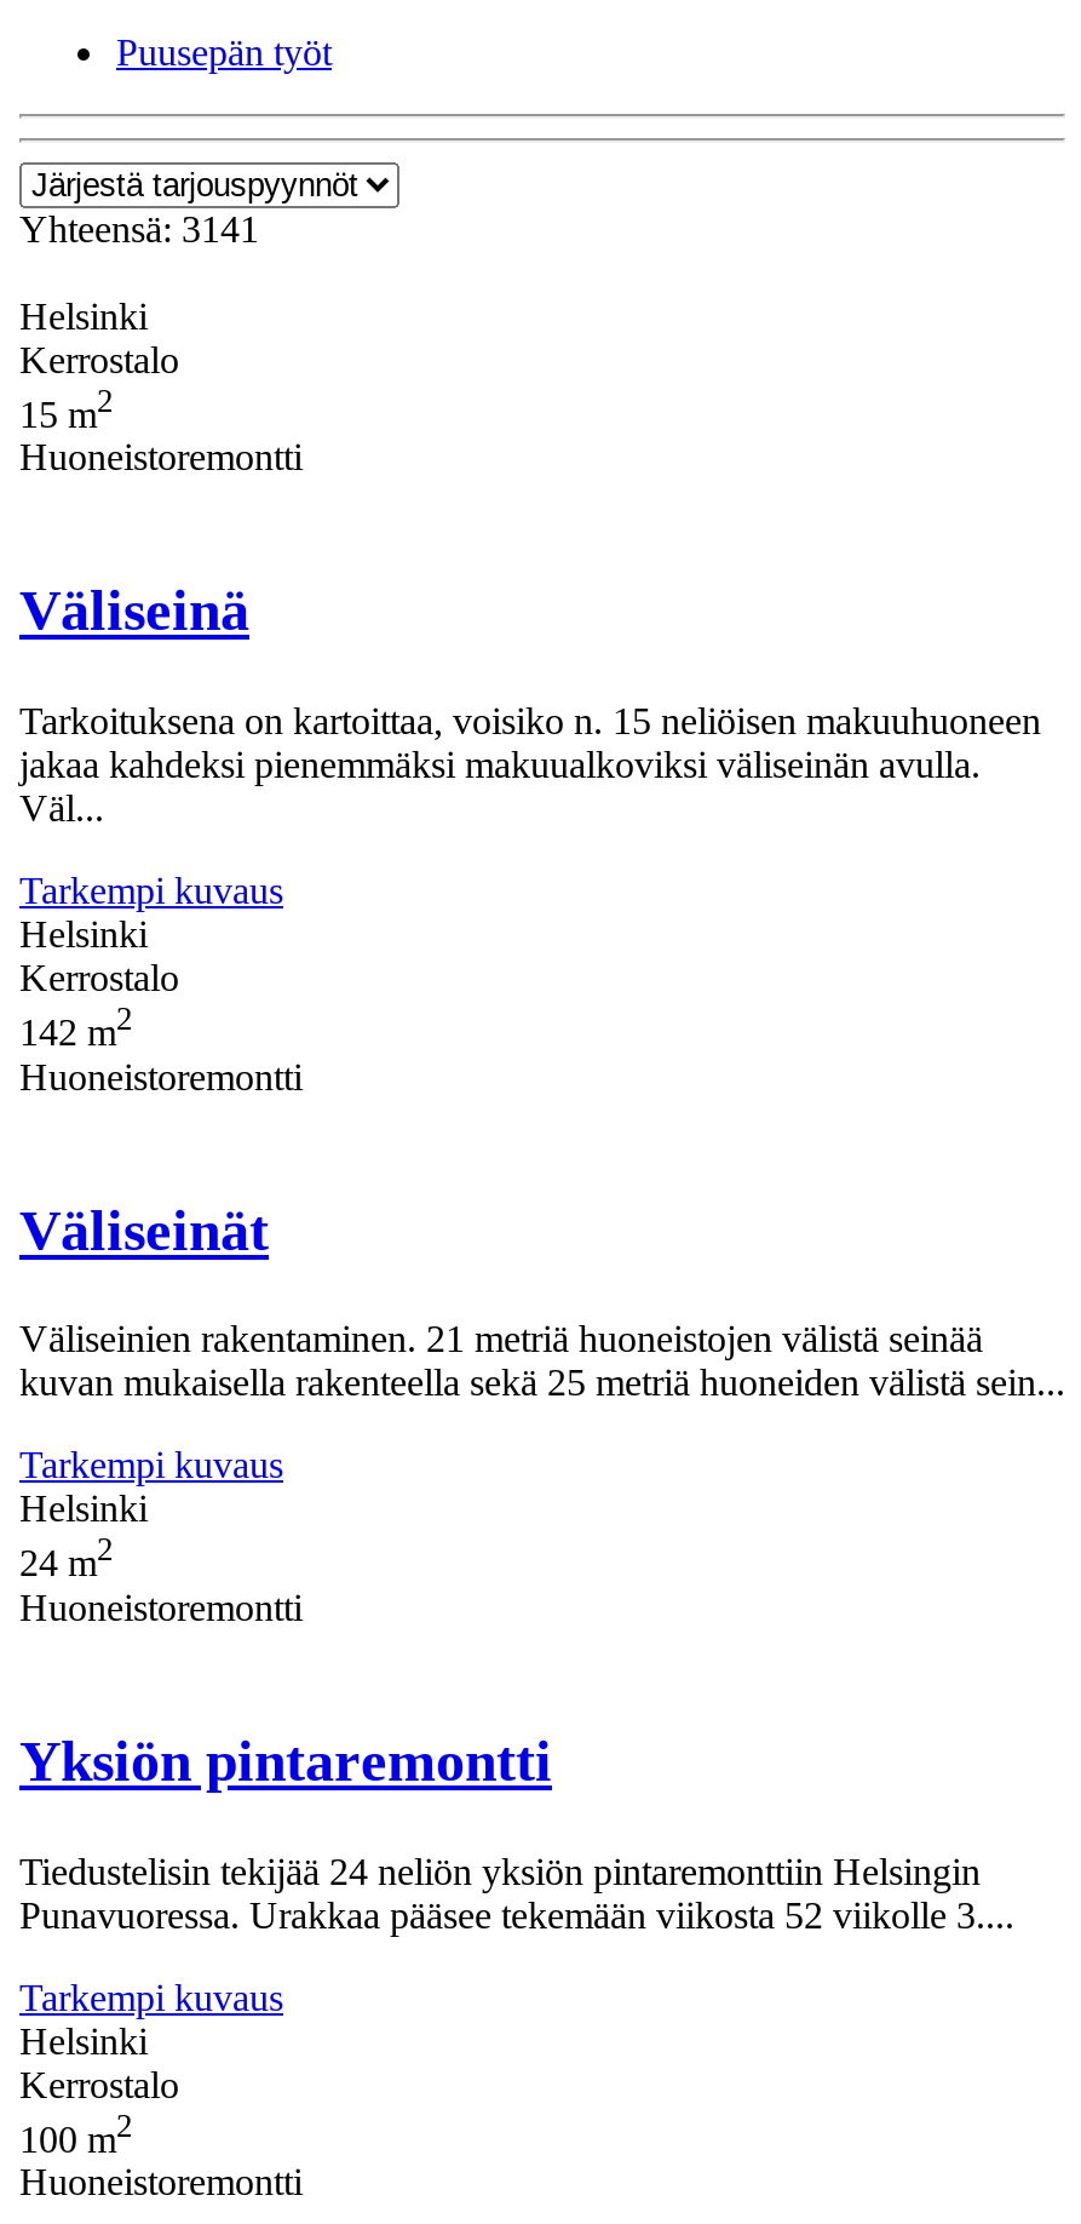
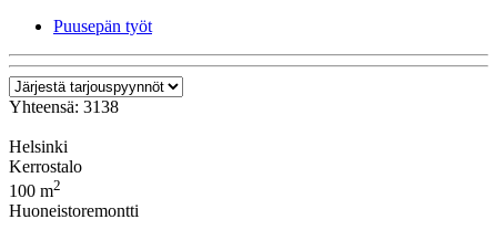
- Yhteensä: 3141
- Helsinki
- Kerrostalo
- 15 m2
- Huoneistoremontti
- Väliseinä
- Tarkoituksena on kartoittaa, voisiko n. 15 neliöisen makuuhuoneen
- jakaa kahdeksi pienemmäksi makuualkoviksi väliseinän avulla.
- Väl...
- Tarkempi kuvaus
- Helsinki
- Kerrostalo
- 142 m2
- Huoneistoremontti
- Väliseinät
- Väliseinien rakentaminen. 21 metriä huoneistojen välistä seinää
- kuvan mukaisella rakenteella sekä 25 metriä huoneiden välistä sein...
- Tarkempi kuvaus
- Helsinki
- 24 m2
- Huoneistoremontti
- Yksiön pintaremontti
- Tiedustelisin tekijää 24 neliön yksiön pintaremonttiin Helsingin
- Punavuoressa. Urakkaa pääsee tekemään viikosta 52 viikolle 3....
- Tarkempi kuvaus
+ Yhteensä: 3138
